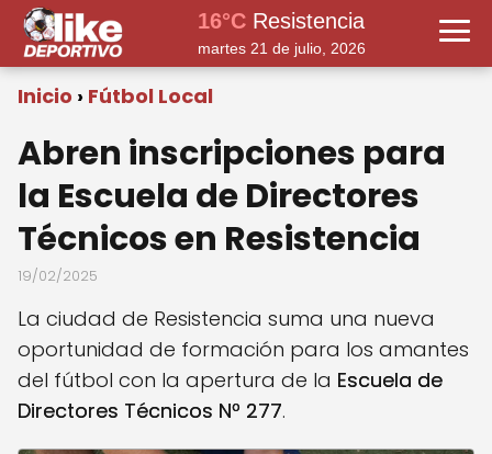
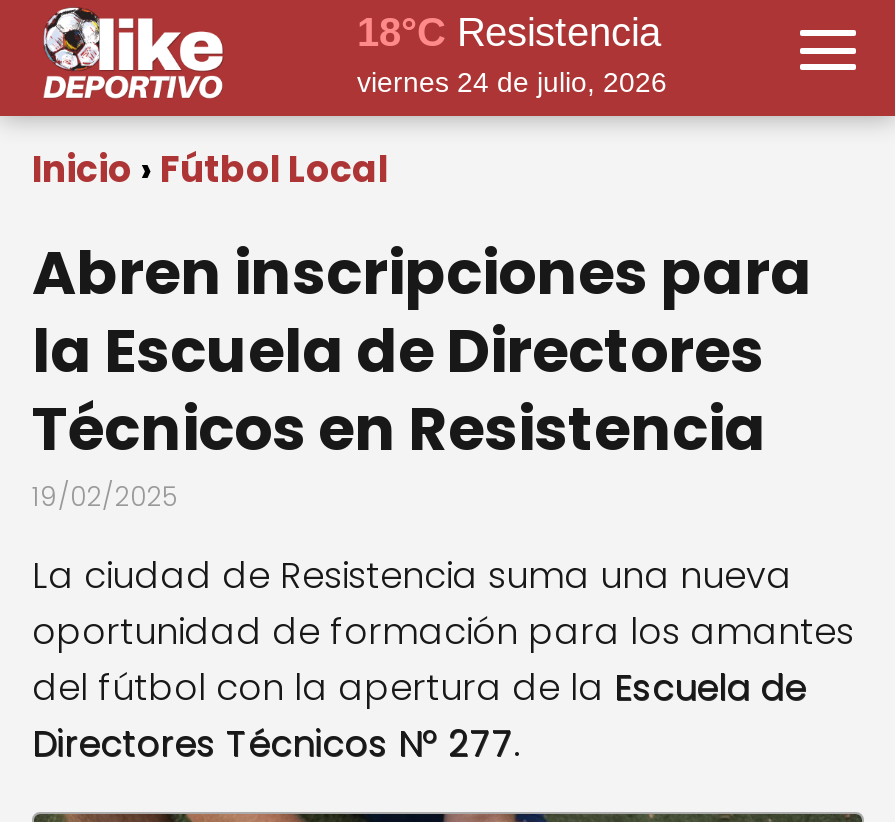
- 16°C Resistencia
+ 18°C Resistencia

- martes 21 de julio, 2026
+ viernes 24 de julio, 2026
